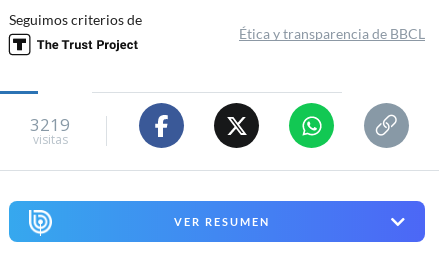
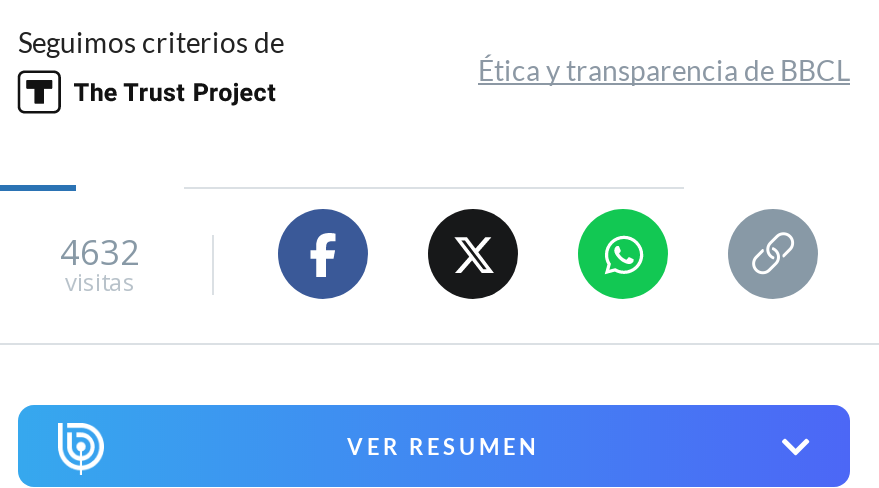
- 3219
+ 4632
